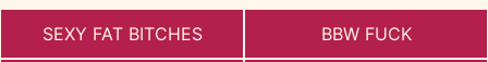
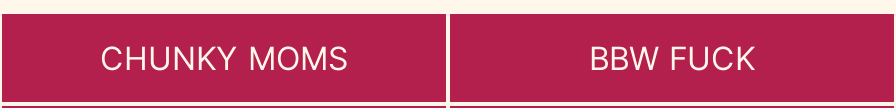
- SEXY FAT BITCHES
+ CHUNKY MOMS
